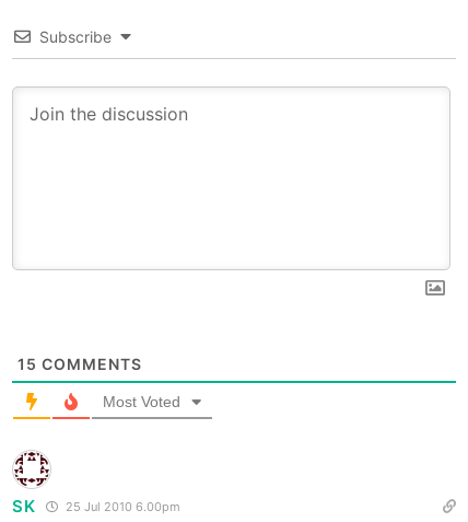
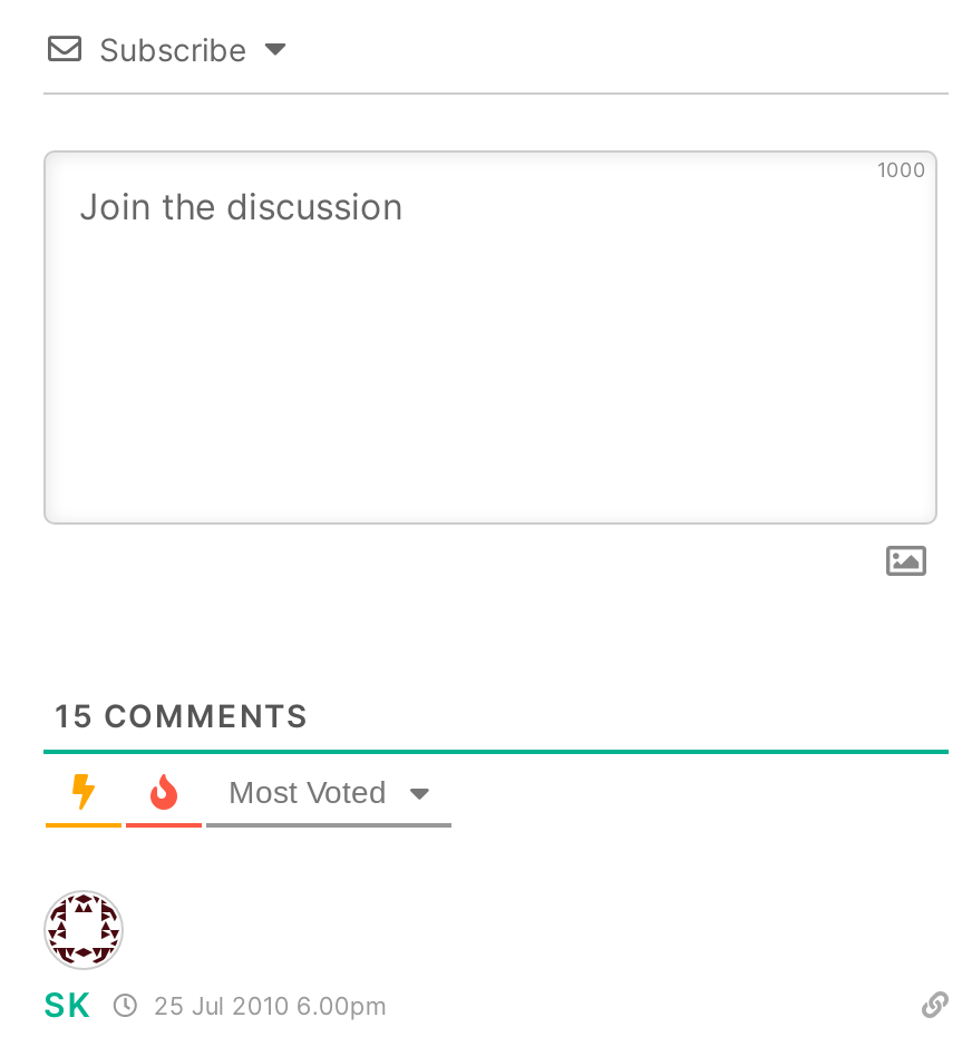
+ 1000
